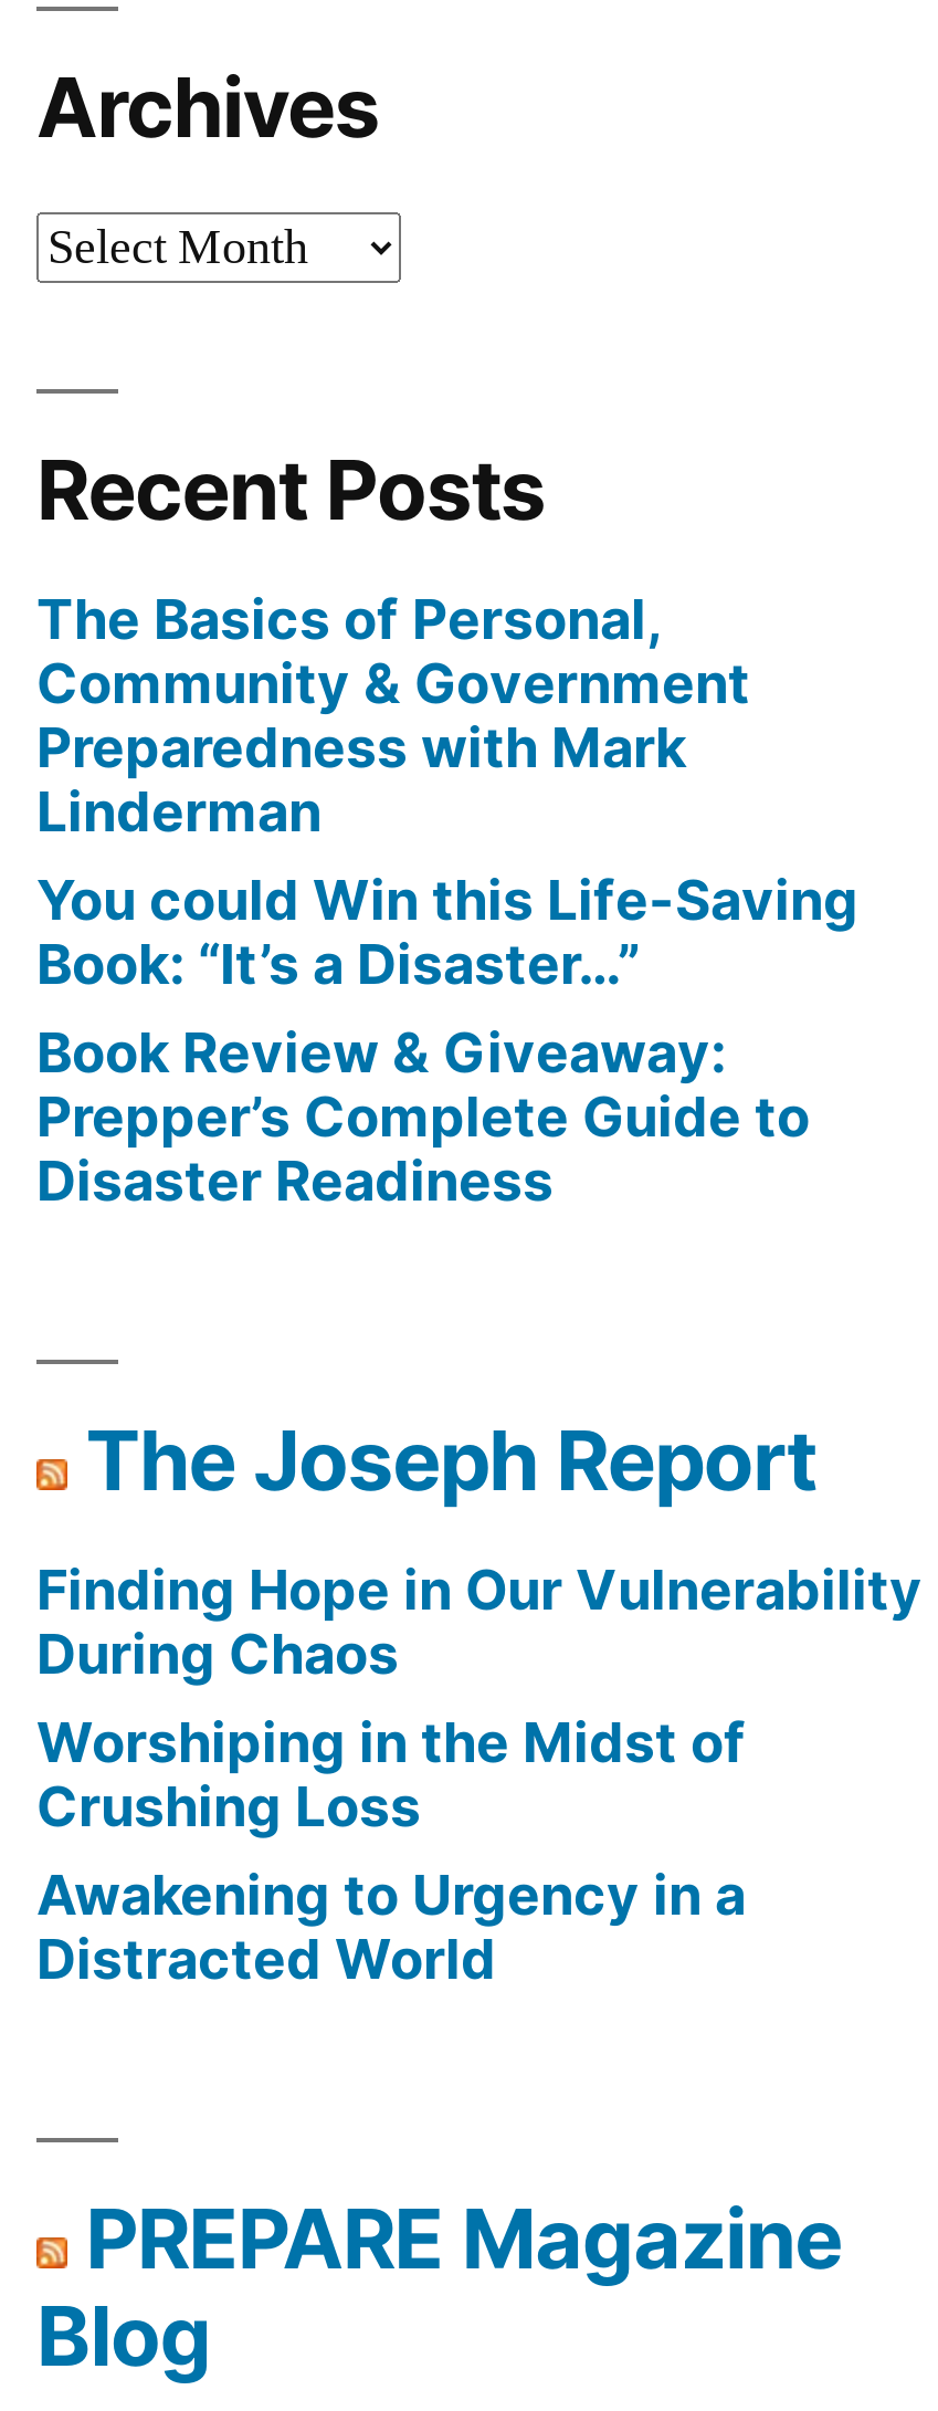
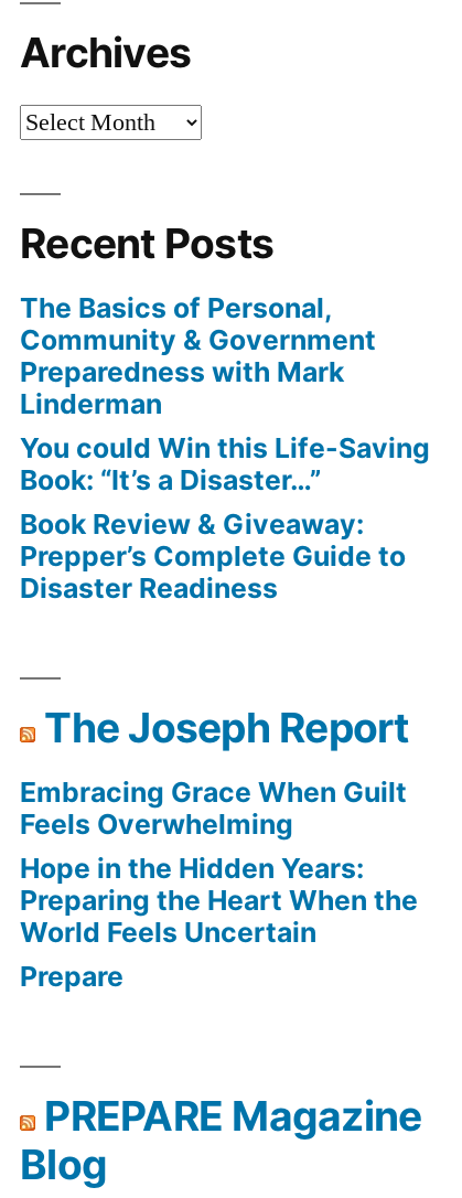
- Finding Hope in Our Vulnerability
- During Chaos
- Worshiping in the Midst of
- Crushing Loss
- Awakening to Urgency in a
- Distracted World
+ Embracing Grace When Guilt
+ Feels Overwhelming
+ Hope in the Hidden Years:
+ Preparing the Heart When the
+ World Feels Uncertain
+ Prepare
